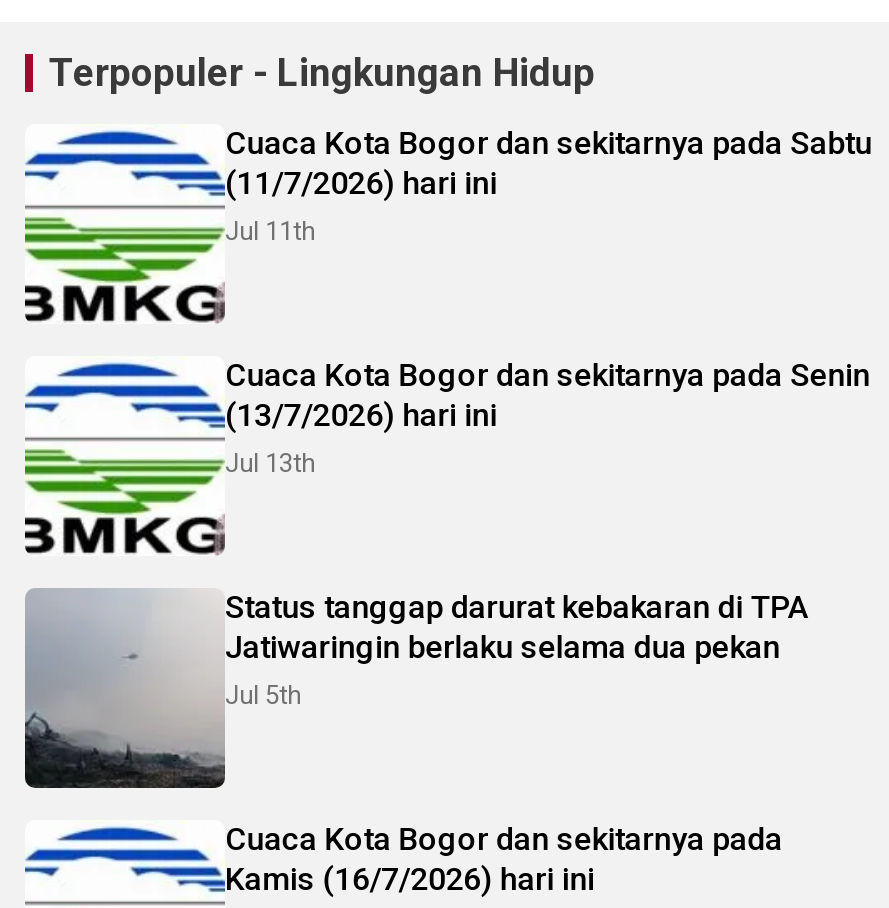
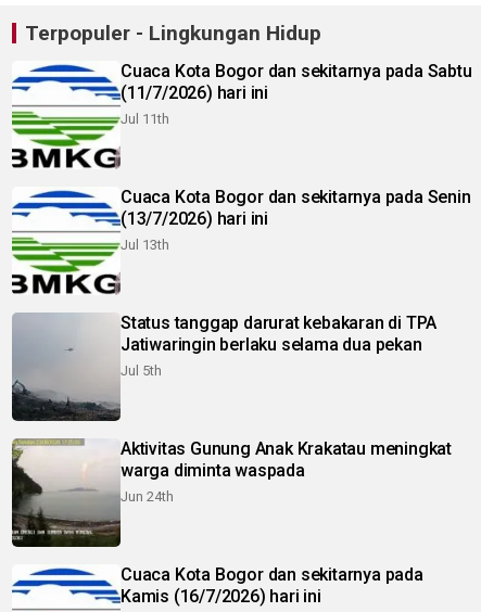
+ [image]
+ Aktivitas Gunung Anak Krakatau meningkat
+ warga diminta waspada
+ Jun 24th
